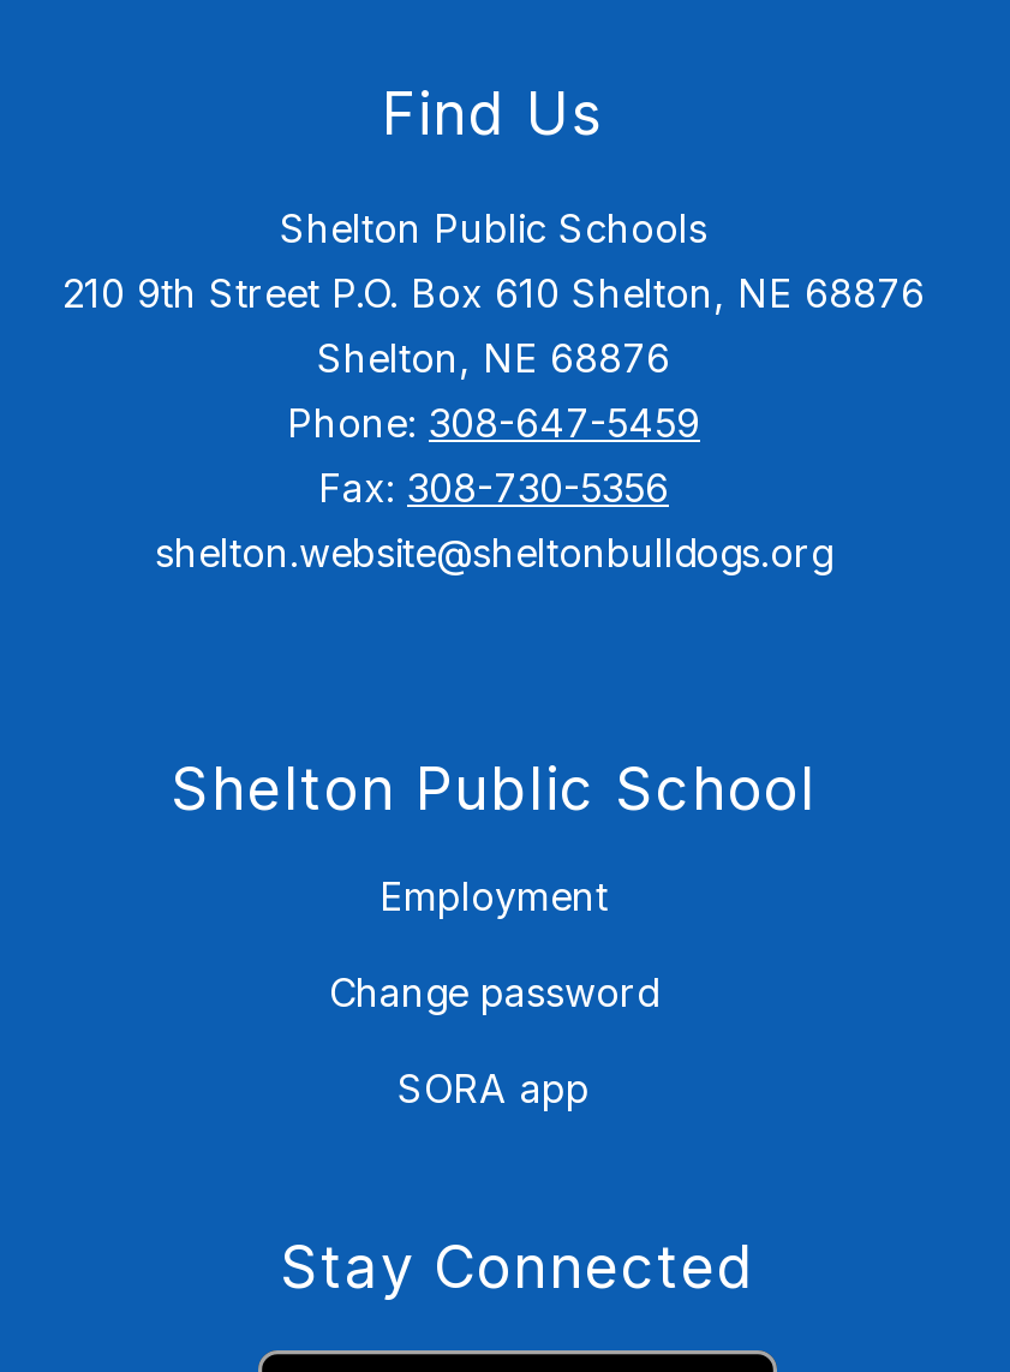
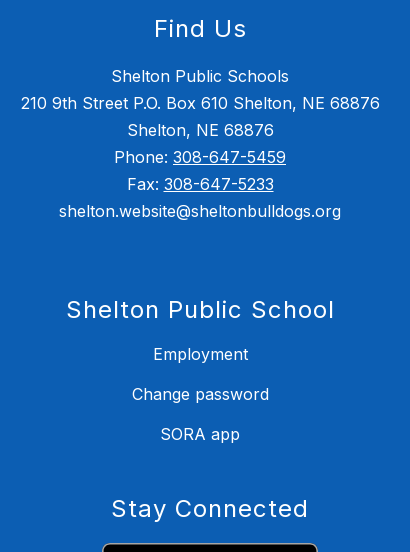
- Fax: 308-730-5356
+ Fax: 308-647-5233
